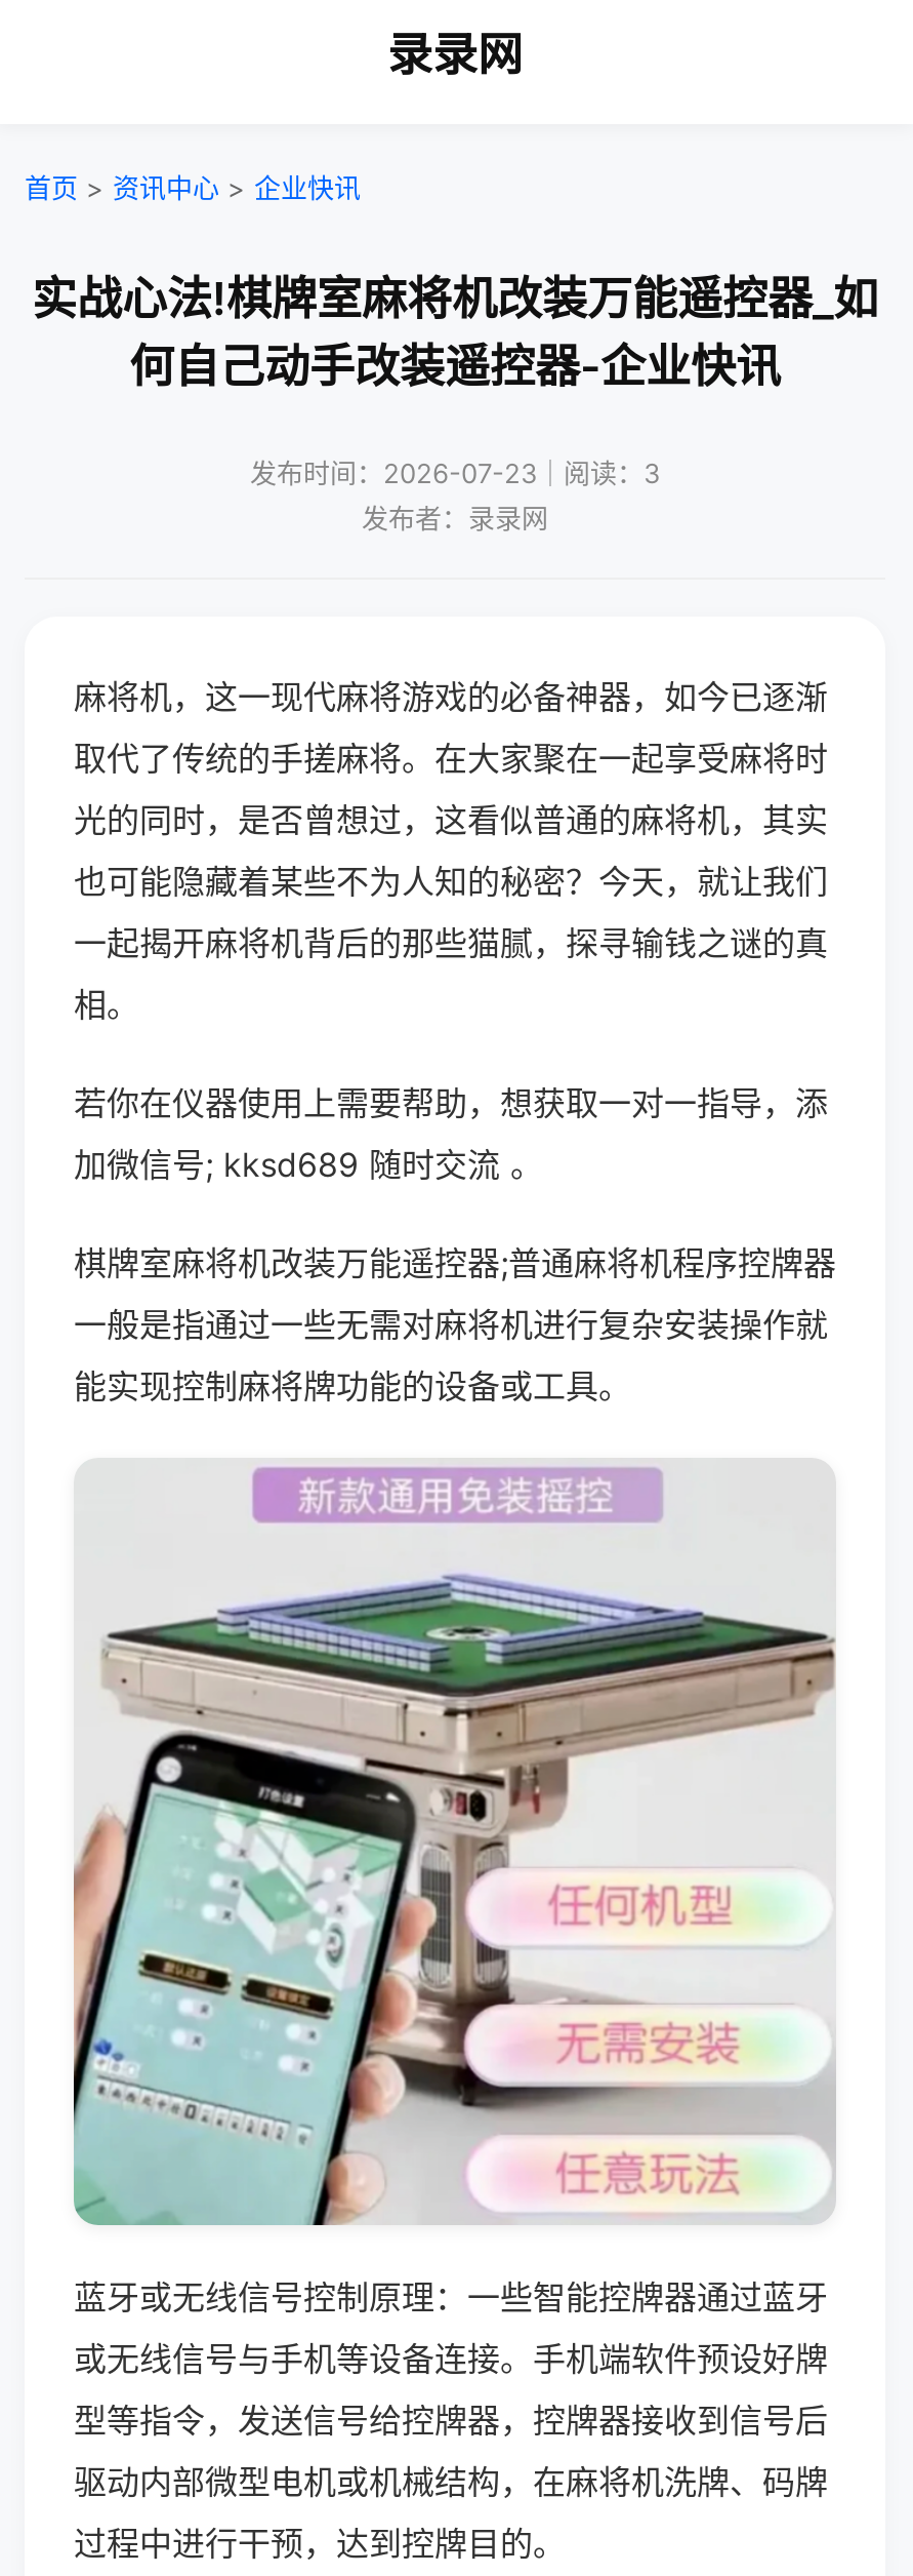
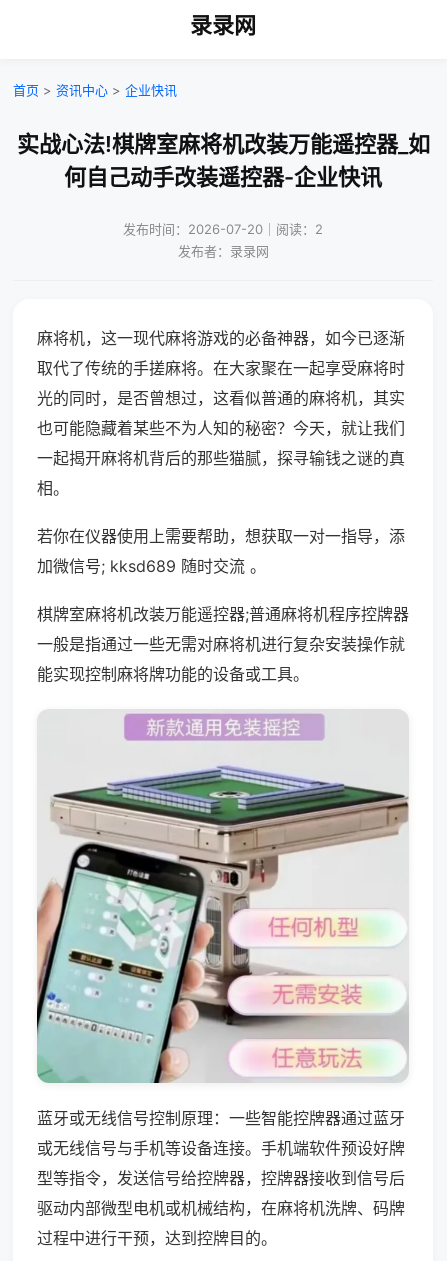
- 发布时间：2026-07-23｜阅读：3
+ 发布时间：2026-07-20｜阅读：2
